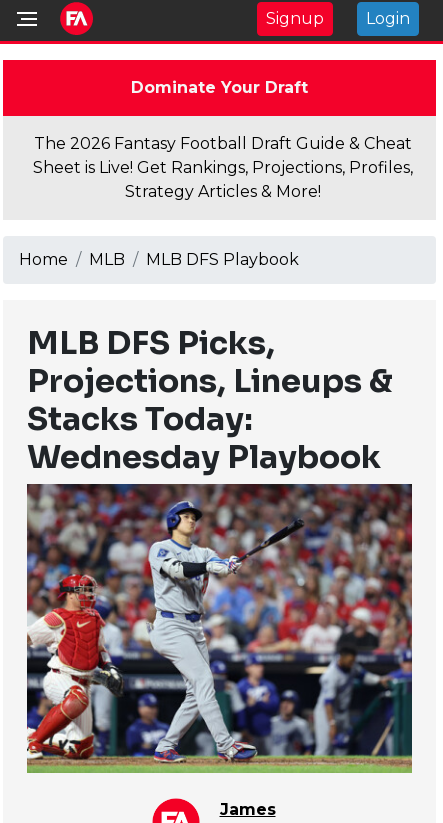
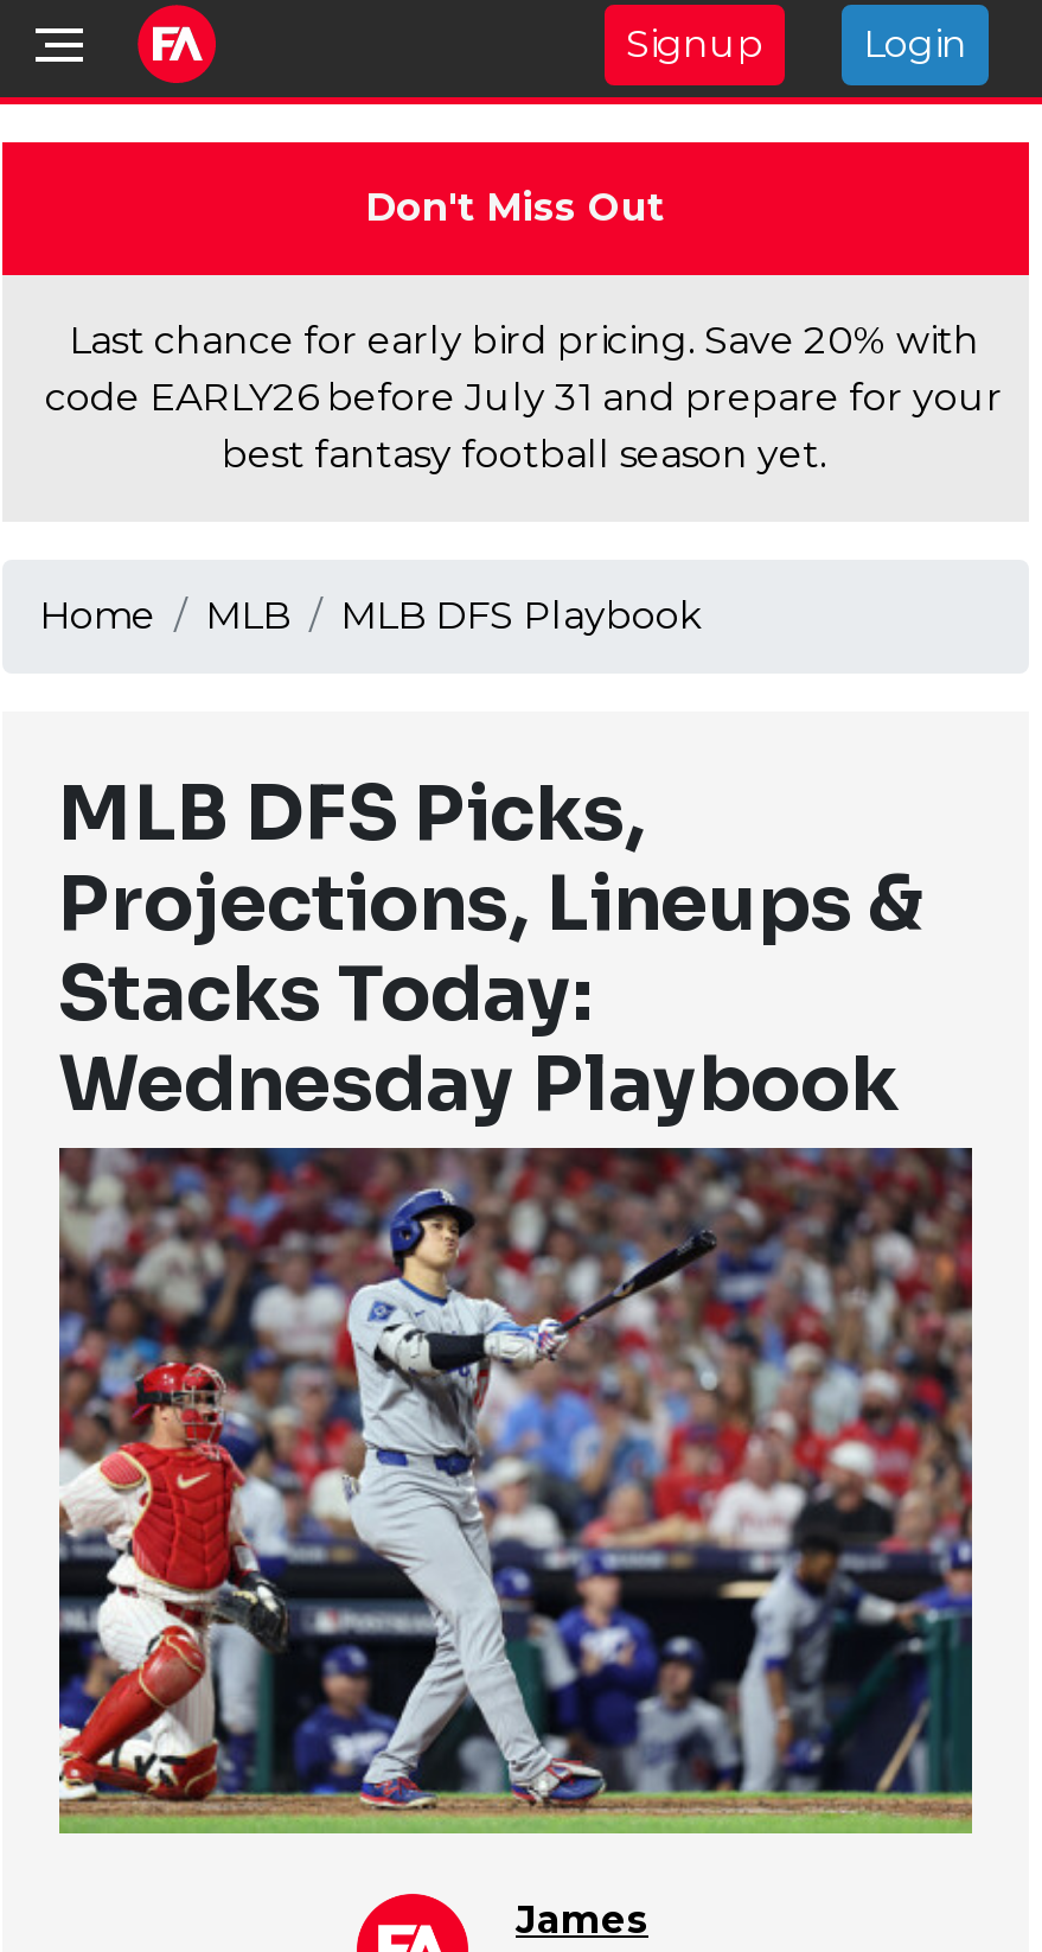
- Dominate Your Draft
+ Don't Miss Out

- The 2026 Fantasy Football Draft Guide & Cheat
- Sheet is Live! Get Rankings, Projections, Profiles,
- Strategy Articles & More!
+ Last chance for early bird pricing. Save 20% with
+ code EARLY26 before July 31 and prepare for your
+ best fantasy football season yet.
